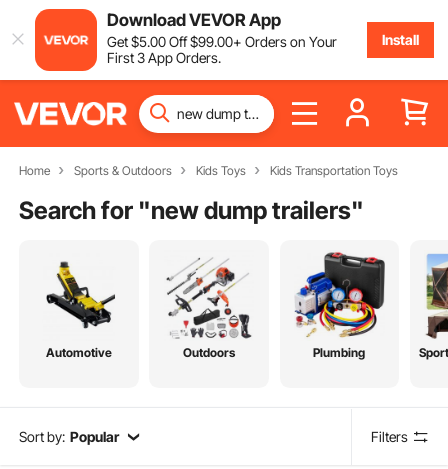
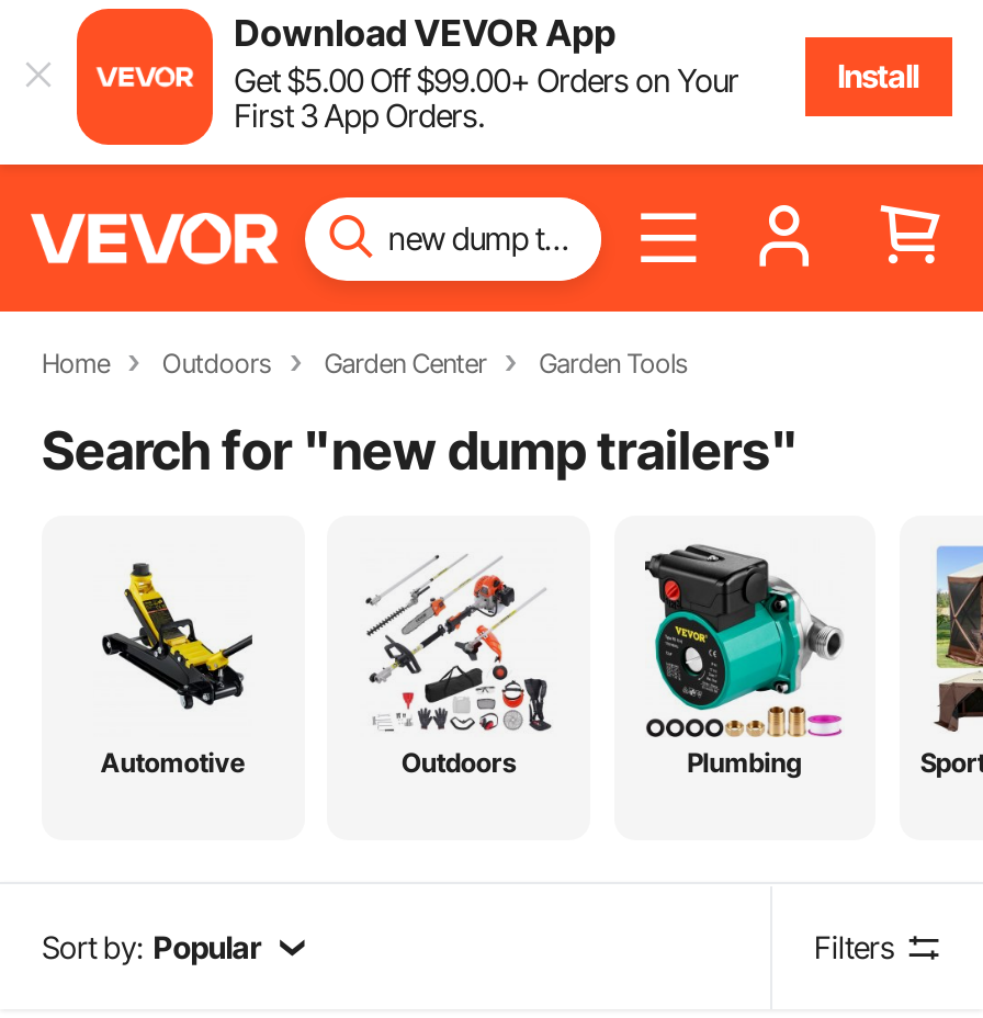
- Sports & Outdoors
- Kids Toys
- Kids Transportation Toys
+ Outdoors
+ Garden Center
+ Garden Tools

- [image]
+ [image]
